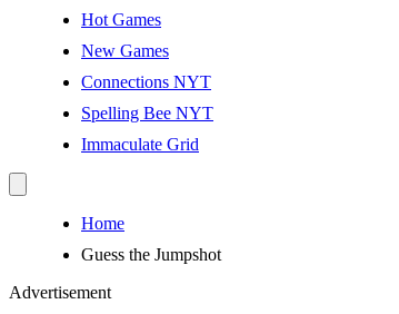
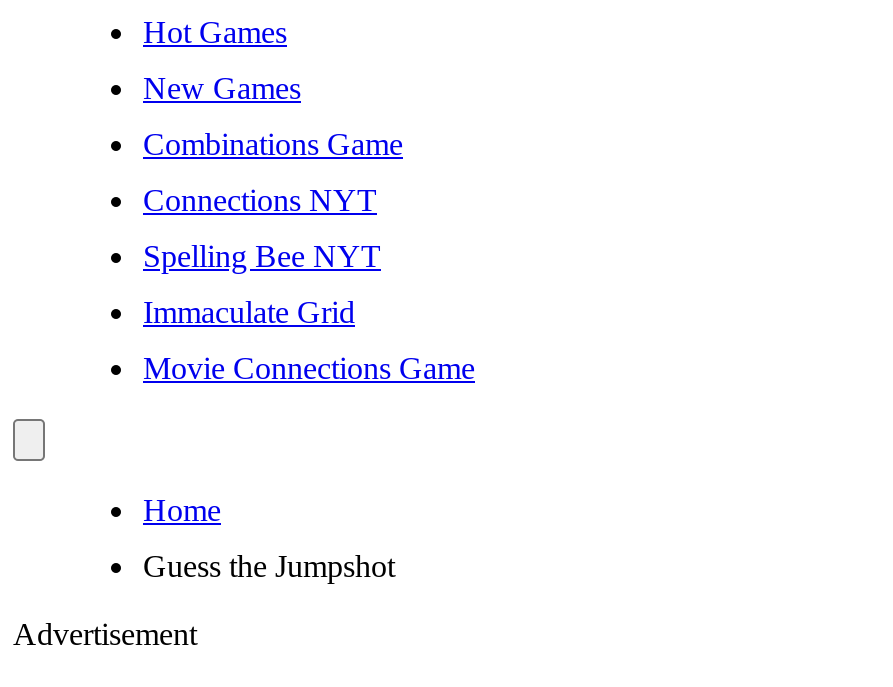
+ Combinations Game

+ Movie Connections Game
